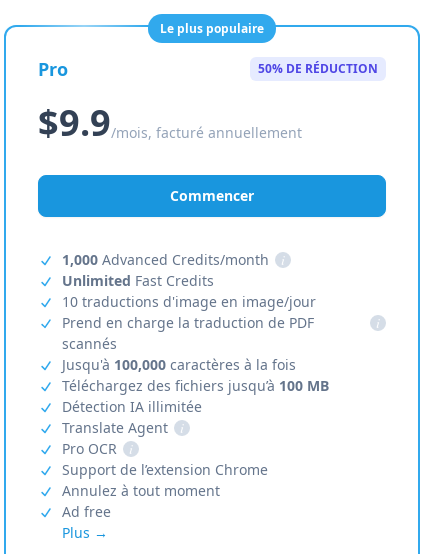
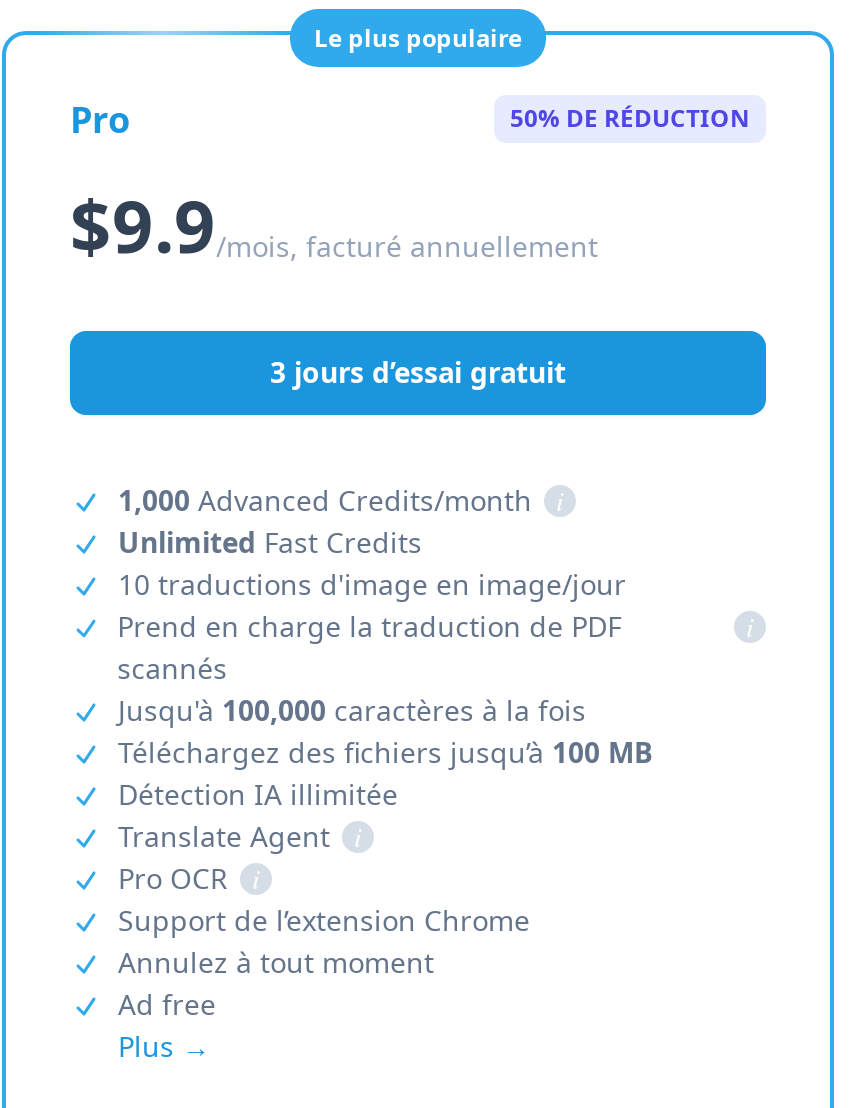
- Commencer
+ 3 jours d’essai gratuit
